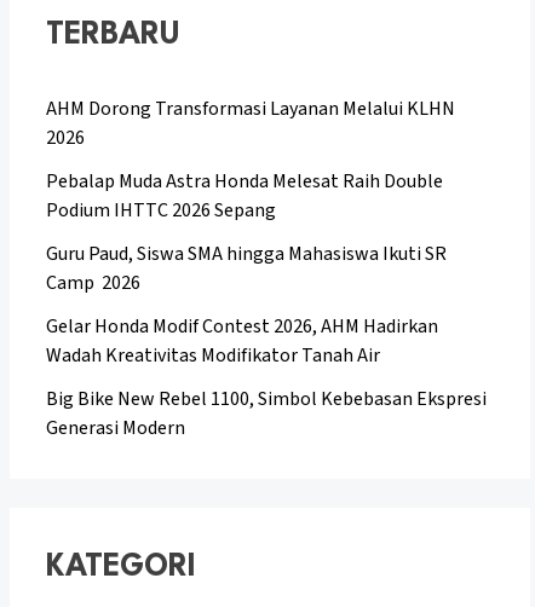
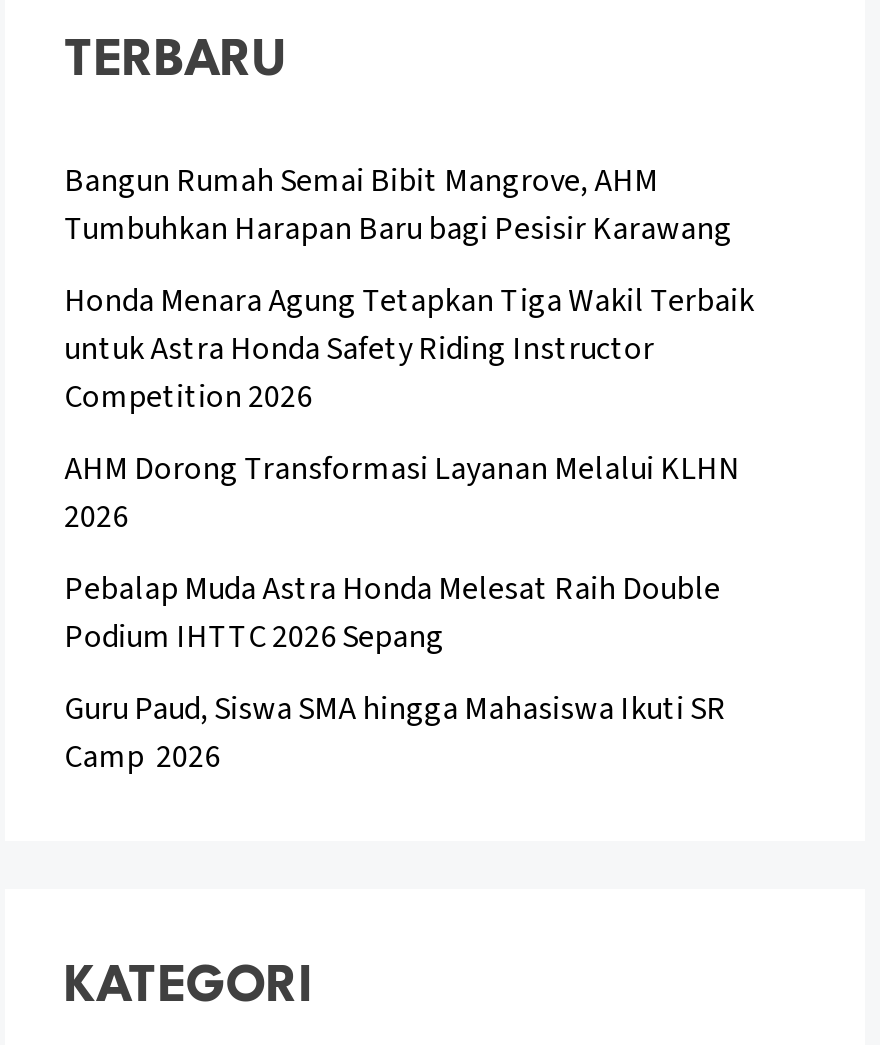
+ Bangun Rumah Semai Bibit Mangrove, AHM
+ Tumbuhkan Harapan Baru bagi Pesisir Karawang
+ Honda Menara Agung Tetapkan Tiga Wakil Terbaik
+ untuk Astra Honda Safety Riding Instructor
+ Competition 2026

moved down: AHM Dorong Transformasi Layanan Melalui KLHN | 2026 | Pebalap Muda Astra Honda Melesat Raih Double | Podium IHTTC 2026 Sepang | Guru Paud, Siswa SMA hingga Mahasiswa Ikuti SR | Camp 2026

- Gelar Honda Modif Contest 2026, AHM Hadirkan
- Wadah Kreativitas Modifikator Tanah Air
- Big Bike New Rebel 1100, Simbol Kebebasan Ekspresi
- Generasi Modern
